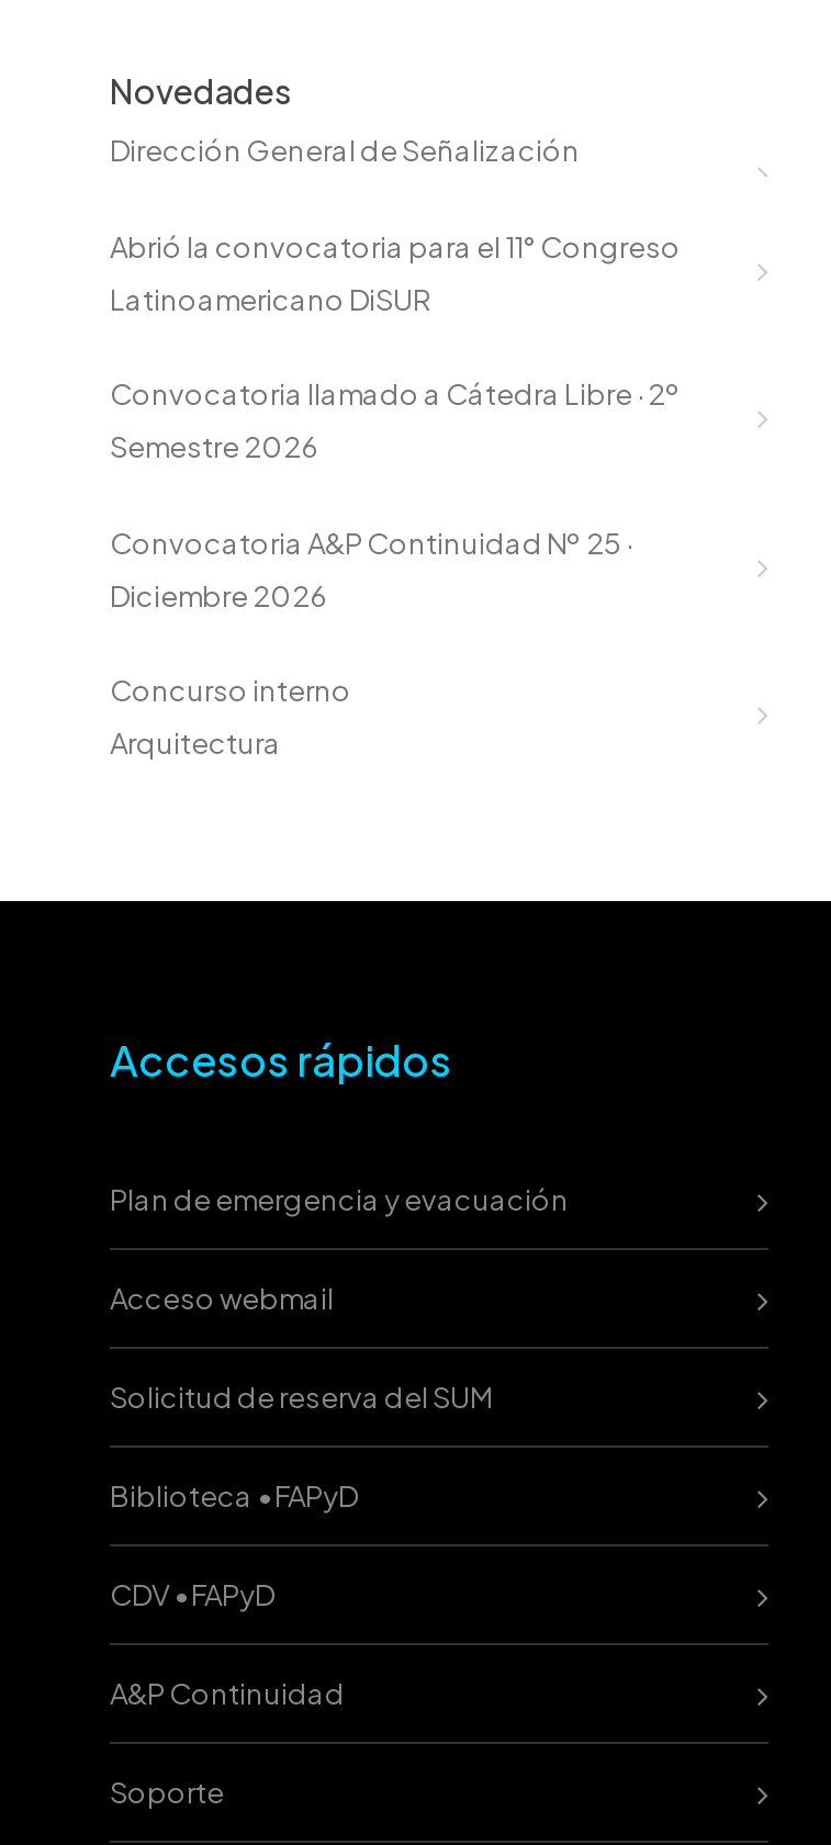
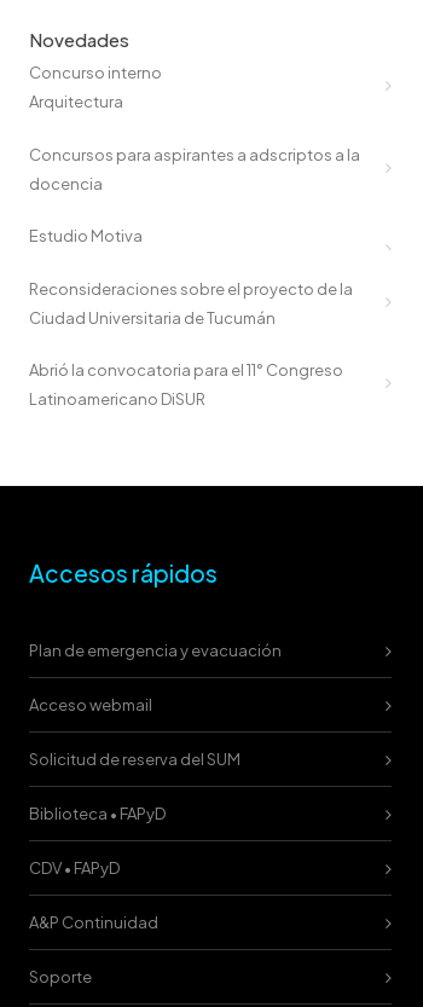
- Dirección General de Señalización
- Convocatoria llamado a Cátedra Libre · 2º
- Semestre 2026
- Convocatoria A&P Continuidad Nº 25 ·
- Diciembre 2026

moved down: Abrió la convocatoria para el 11° Congreso | Latinoamericano DiSUR

moved up: Concurso interno | Arquitectura

+ Concursos para aspirantes a adscriptos a la
+ docencia
+ Estudio Motiva
+ Reconsideraciones sobre el proyecto de la
+ Ciudad Universitaria de Tucumán
